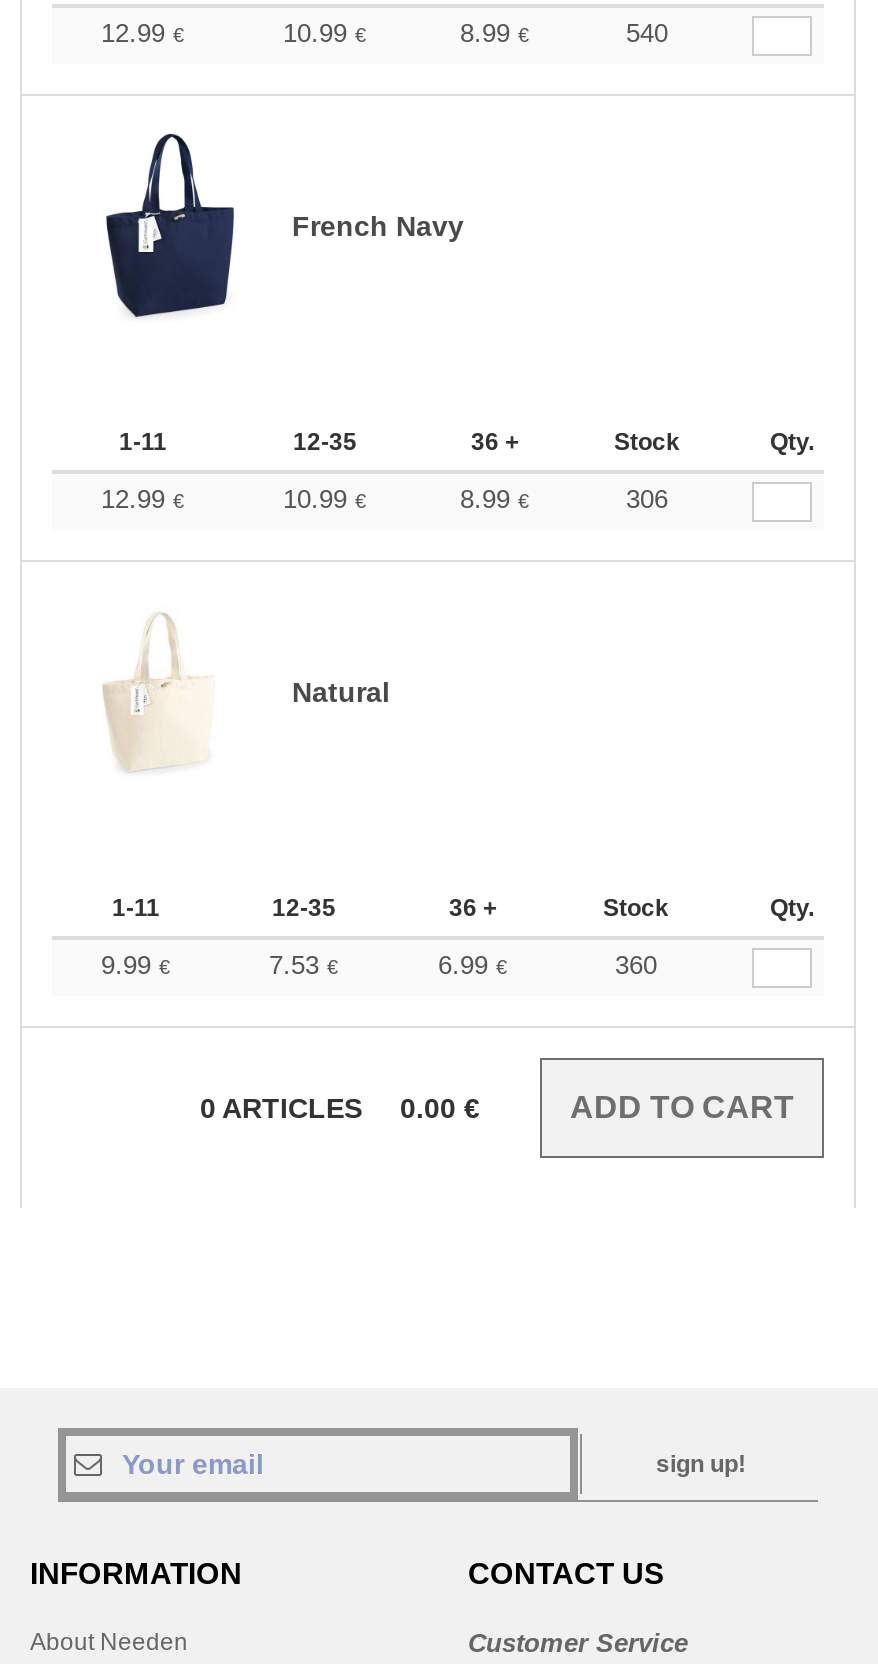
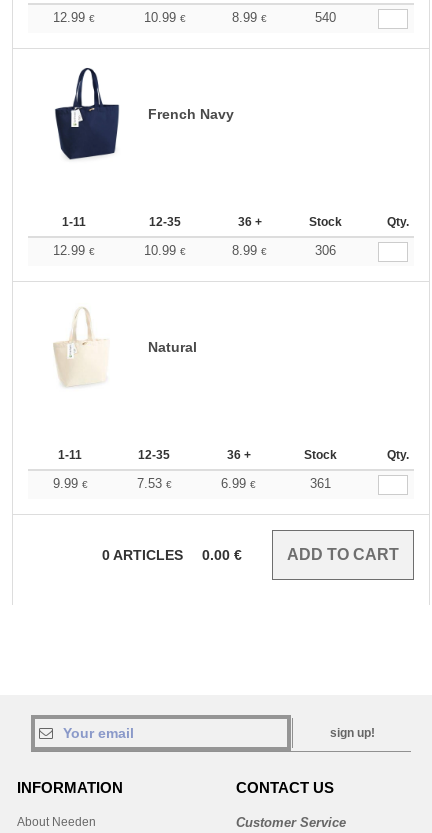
- 360
+ 361
